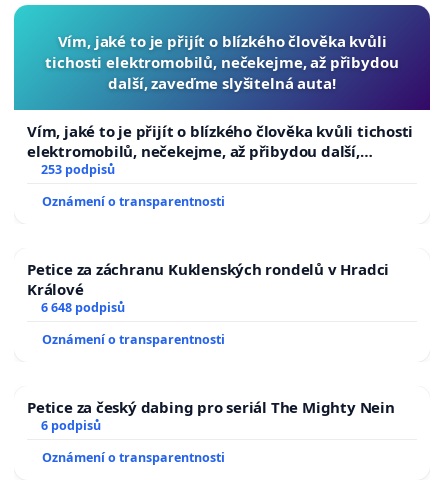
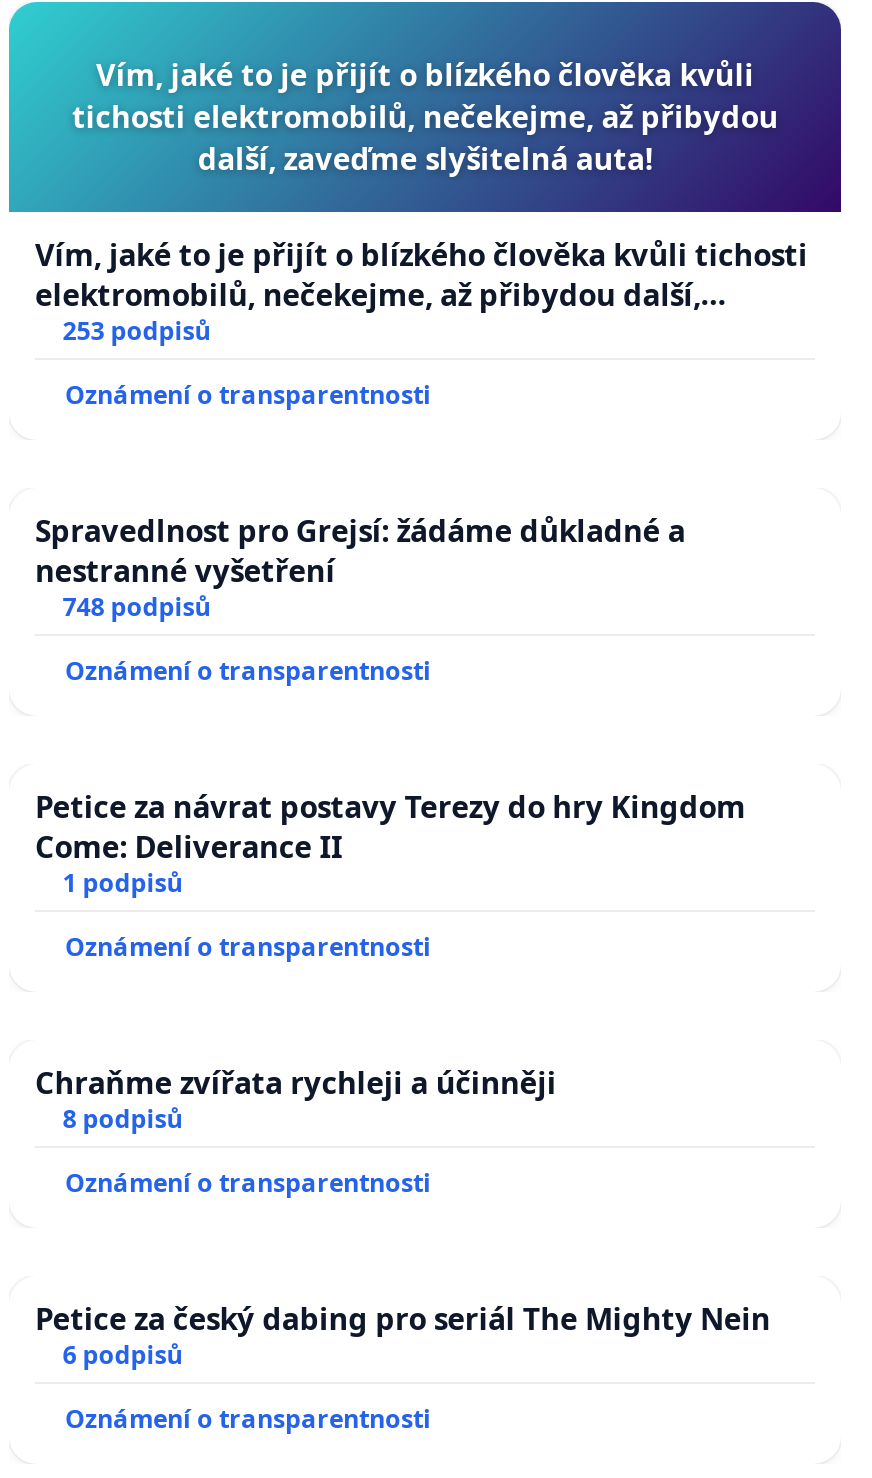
- Petice za záchranu Kuklenských rondelů v Hradci
- Králové
- 6 648 podpisů
+ Spravedlnost pro Grejsí: žádáme důkladné a
+ nestranné vyšetření
+ 748 podpisů
+ Oznámení o transparentnosti
+ Petice za návrat postavy Terezy do hry Kingdom
+ Come: Deliverance II
+ 1 podpisů
+ Oznámení o transparentnosti
+ Chraňme zvířata rychleji a účinněji
+ 8 podpisů
